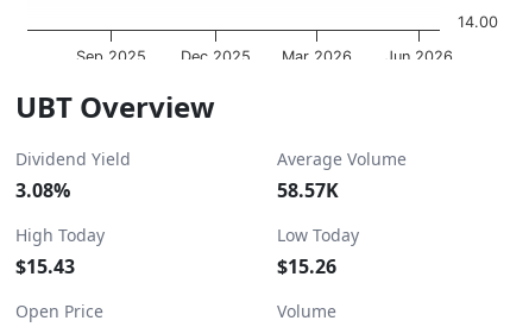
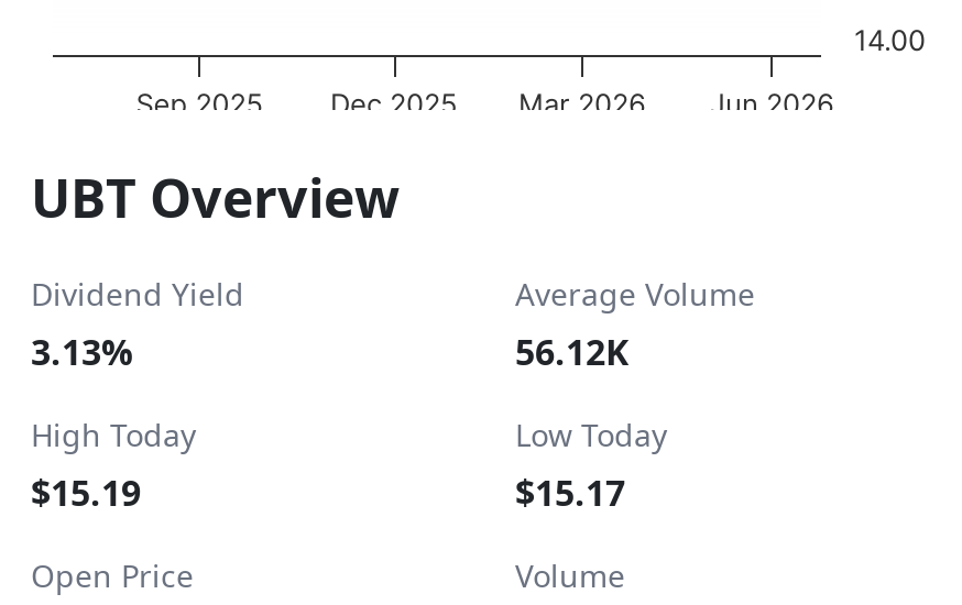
- 3.08%
+ 3.13%

- 58.57K
+ 56.12K

- $15.43
+ $15.19

- $15.26
+ $15.17
